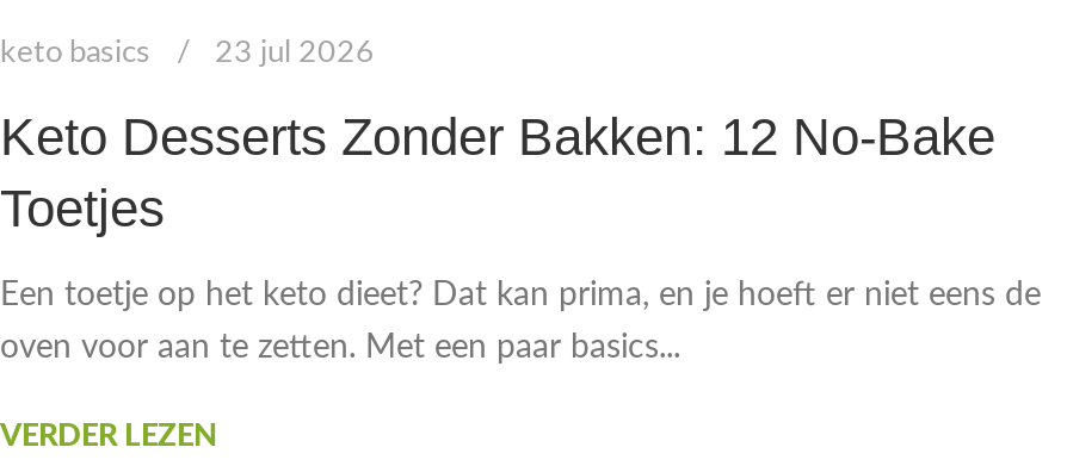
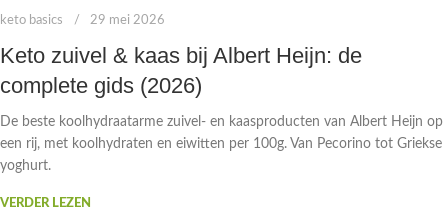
- 23 jul 2026
- Keto Desserts Zonder Bakken: 12 No-Bake
- Toetjes
- Een toetje op het keto dieet? Dat kan prima, en je hoeft er niet eens de
- oven voor aan te zetten. Met een paar basics...
+ 29 mei 2026
+ Keto zuivel & kaas bij Albert Heijn: de
+ complete gids (2026)
+ De beste koolhydraatarme zuivel- en kaasproducten van Albert Heijn op
+ een rij, met koolhydraten en eiwitten per 100g. Van Pecorino tot Griekse
+ yoghurt.
